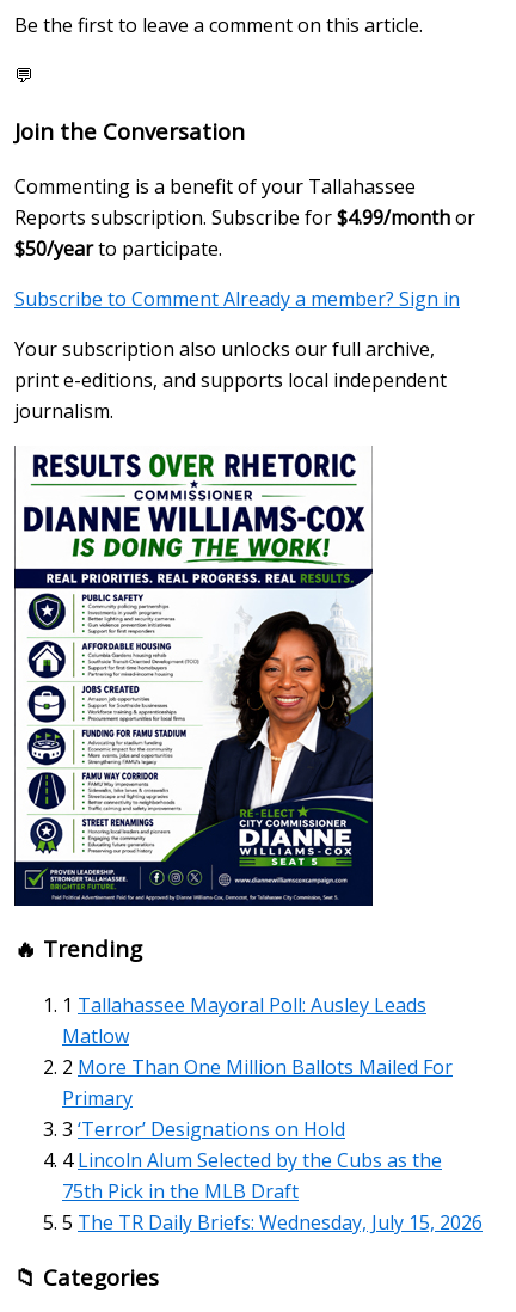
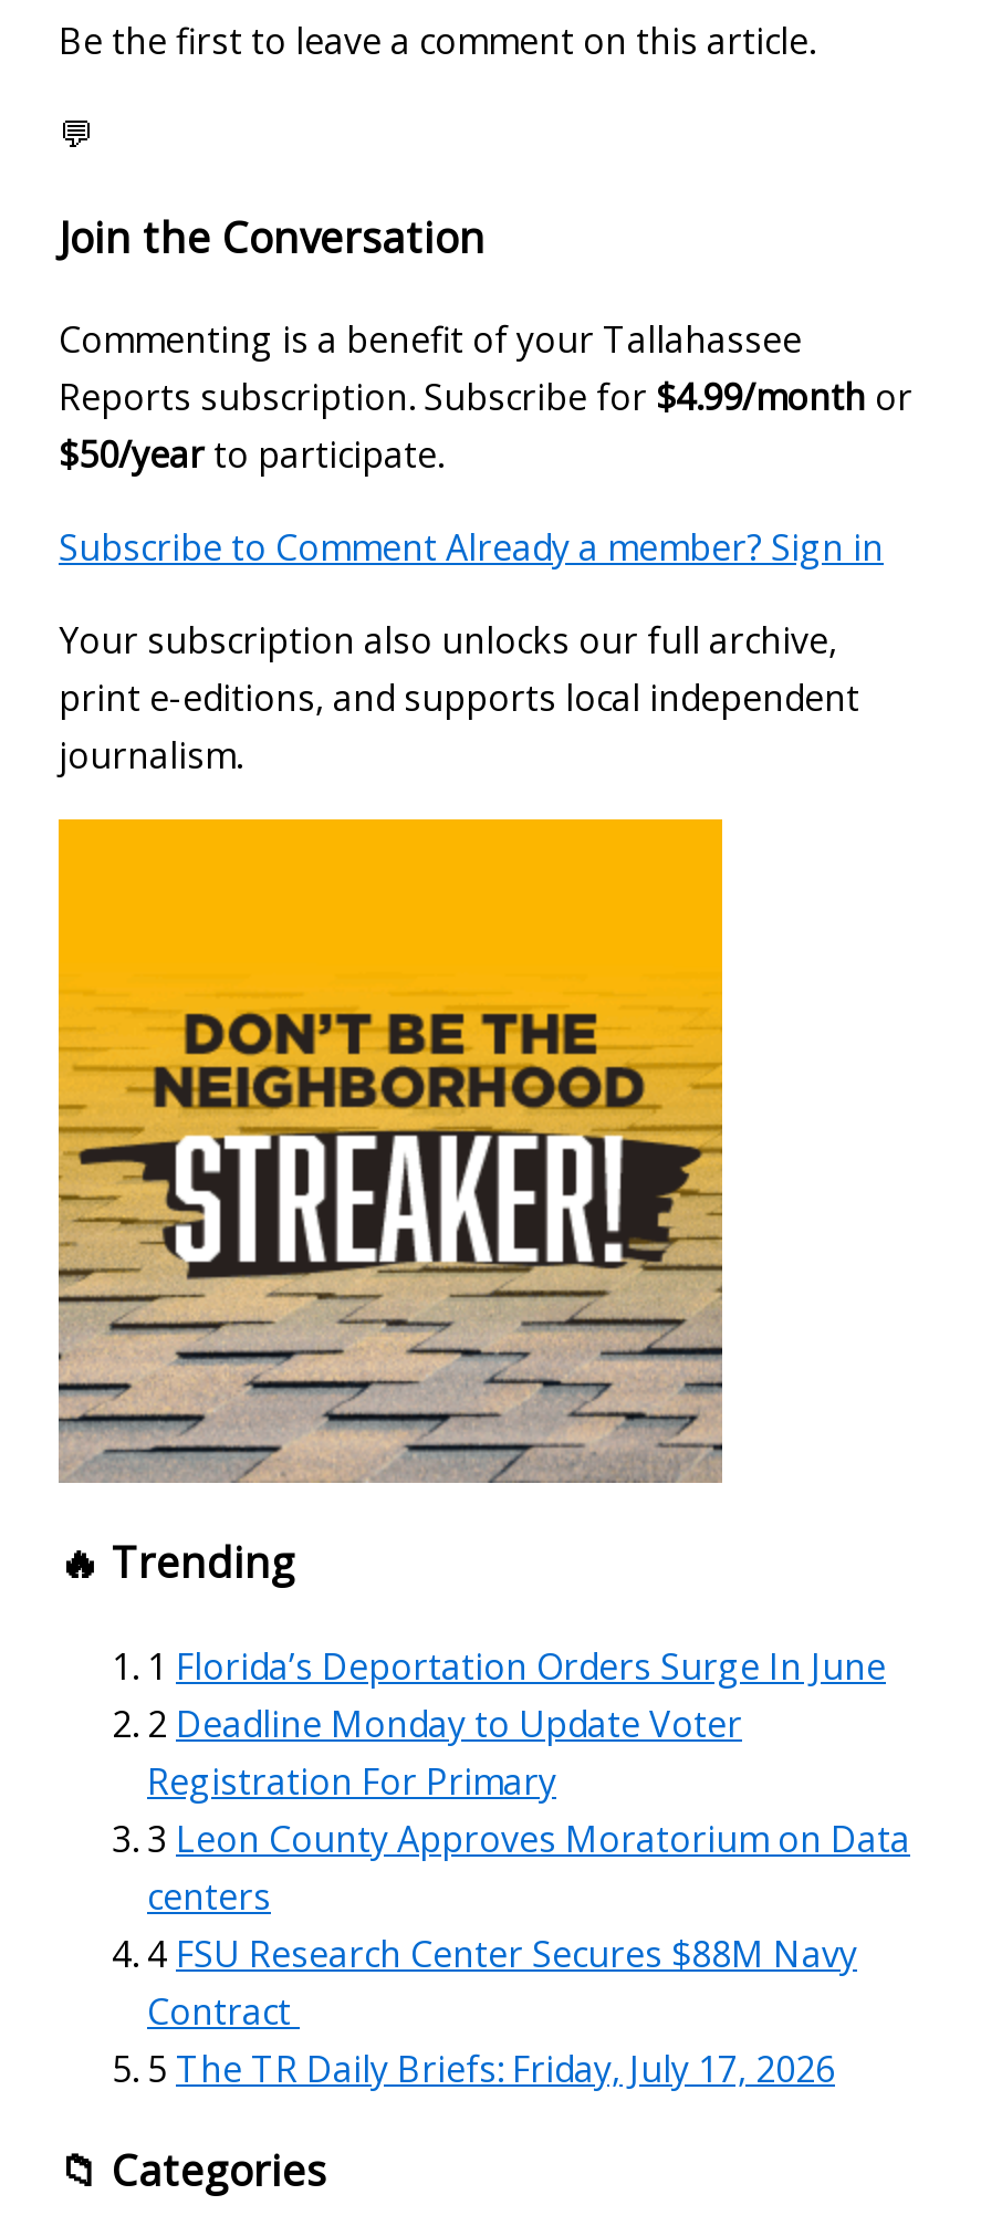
- [image]
+ [image]

- 1 Tallahassee Mayoral Poll: Ausley Leads
- Matlow
- 2 More Than One Million Ballots Mailed For
- Primary
- 3 ‘Terror’ Designations on Hold
- 4 Lincoln Alum Selected by the Cubs as the
- 75th Pick in the MLB Draft
- 5 The TR Daily Briefs: Wednesday, July 15, 2026
+ 1 Florida’s Deportation Orders Surge In June
+ 2 Deadline Monday to Update Voter
+ Registration For Primary
+ 3 Leon County Approves Moratorium on Data
+ centers
+ 4 FSU Research Center Secures $88M Navy
+ Contract
+ 5 The TR Daily Briefs: Friday, July 17, 2026
